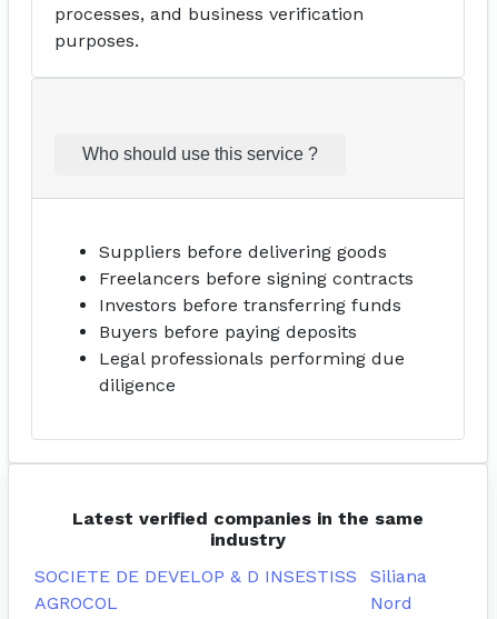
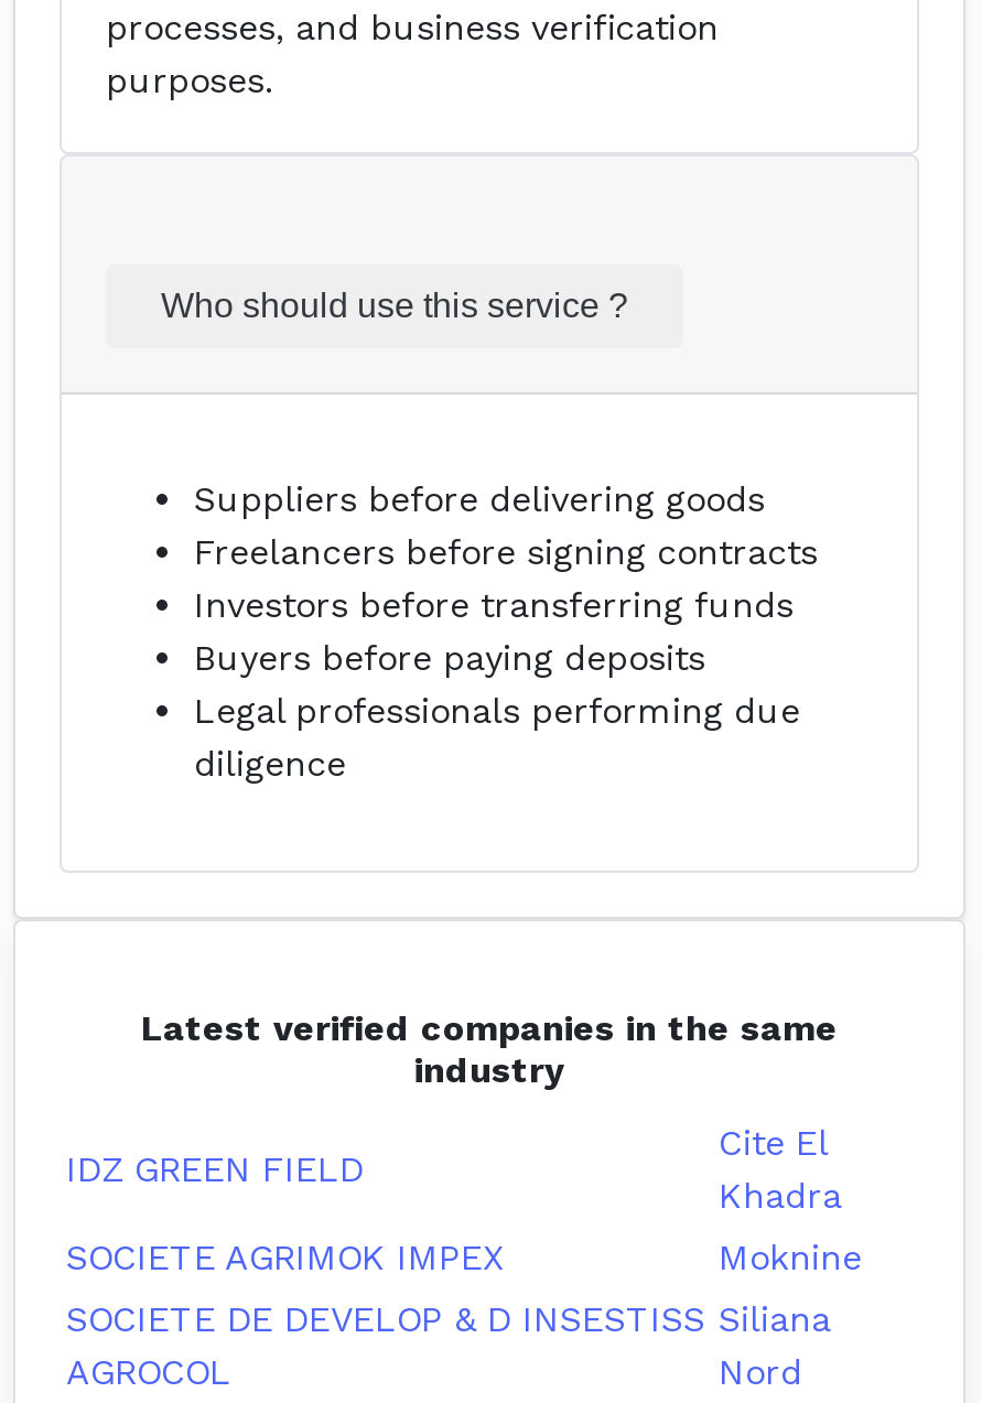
+ IDZ GREEN FIELD

+ Cite El
+ Khadra
+ SOCIETE AGRIMOK IMPEX
+ Moknine
